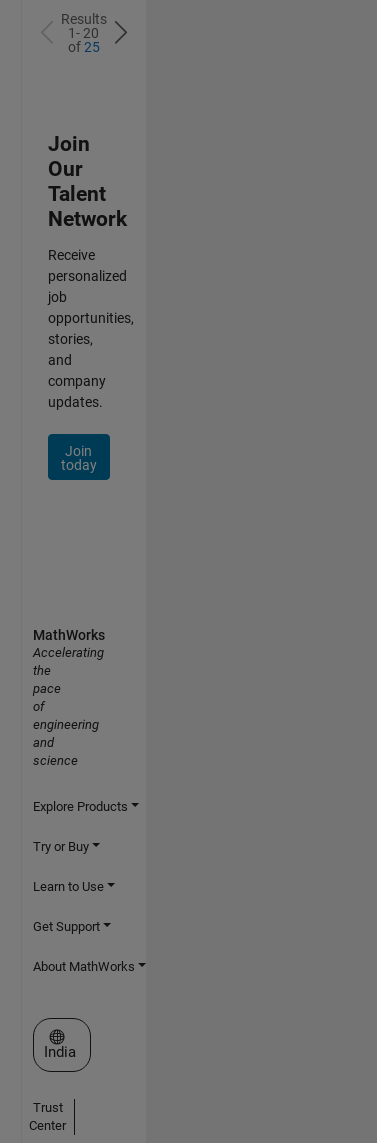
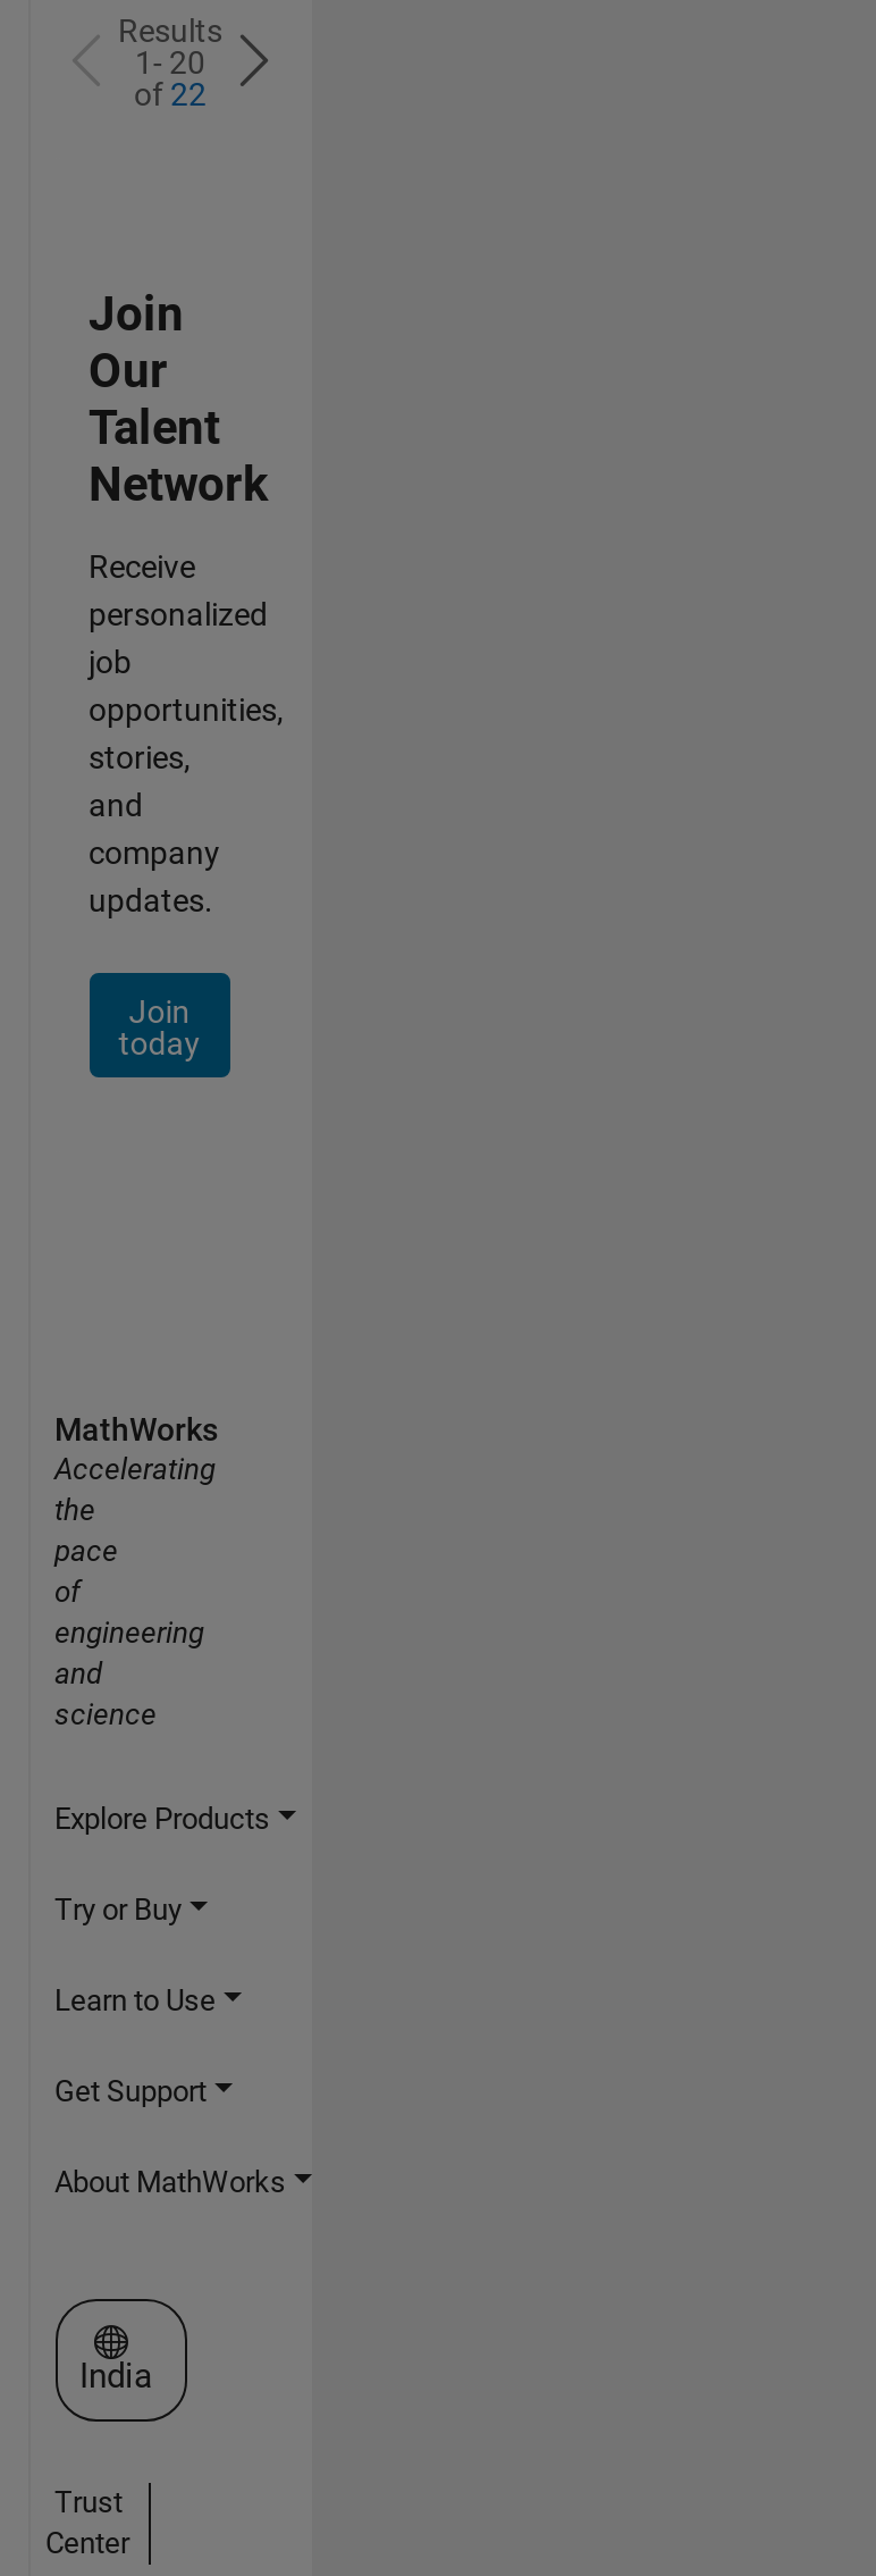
- of 25
+ of 22
